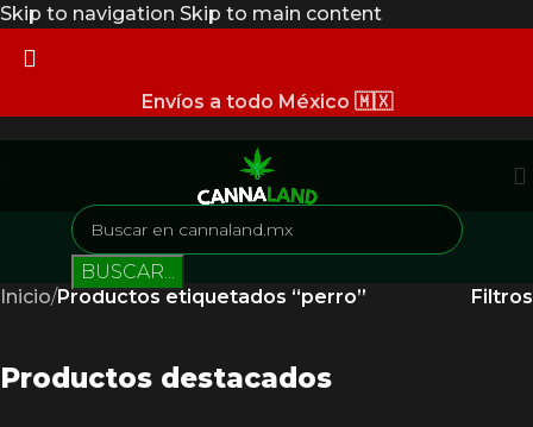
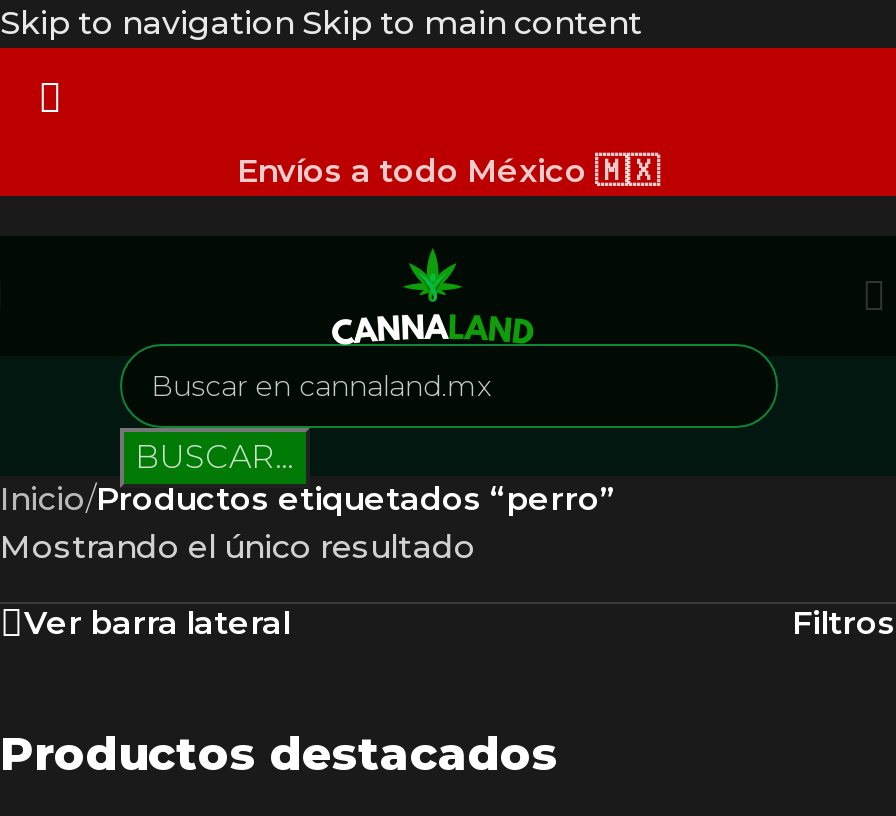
+ Mostrando el único resultado
+ Ver barra lateral
